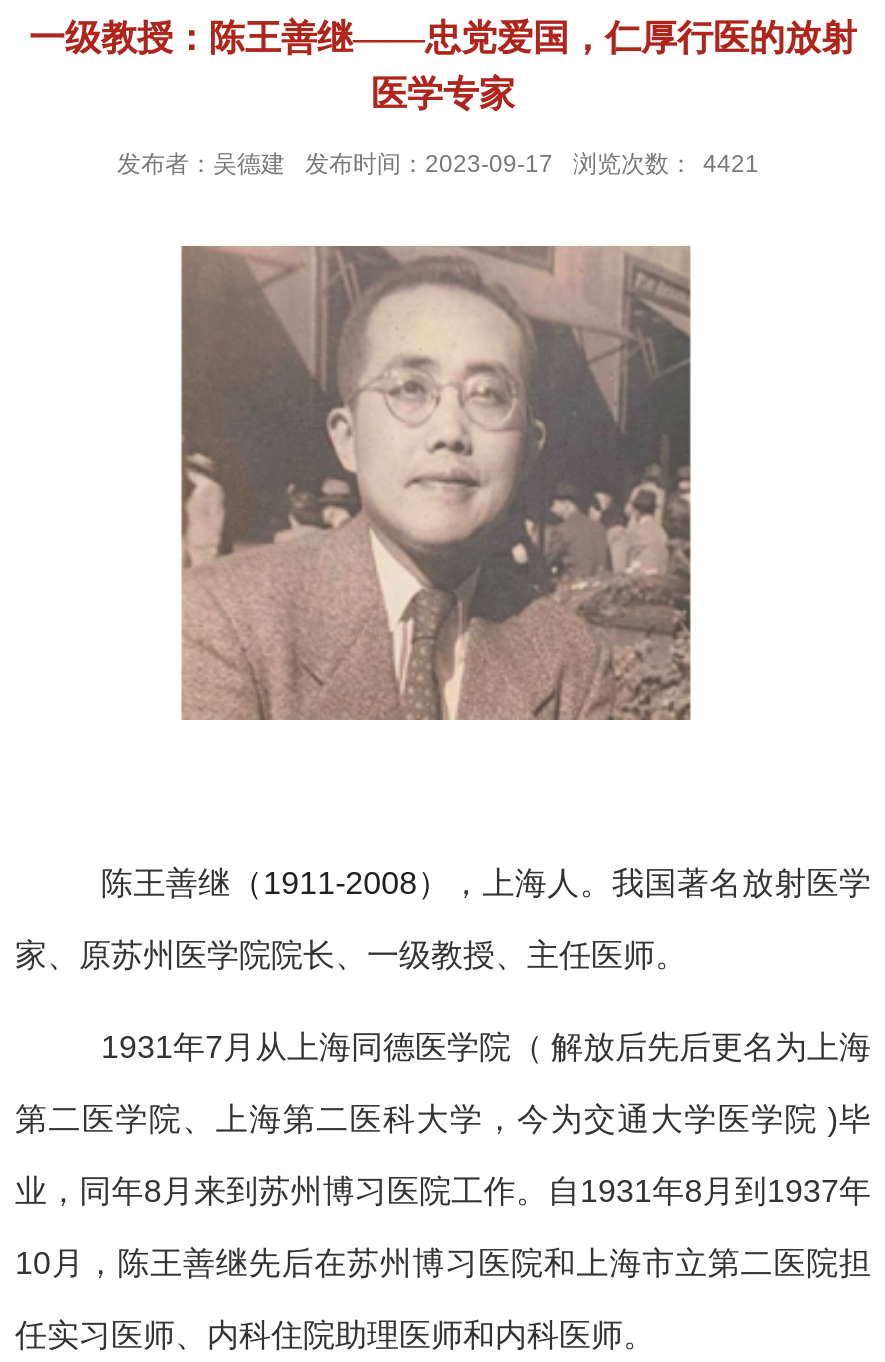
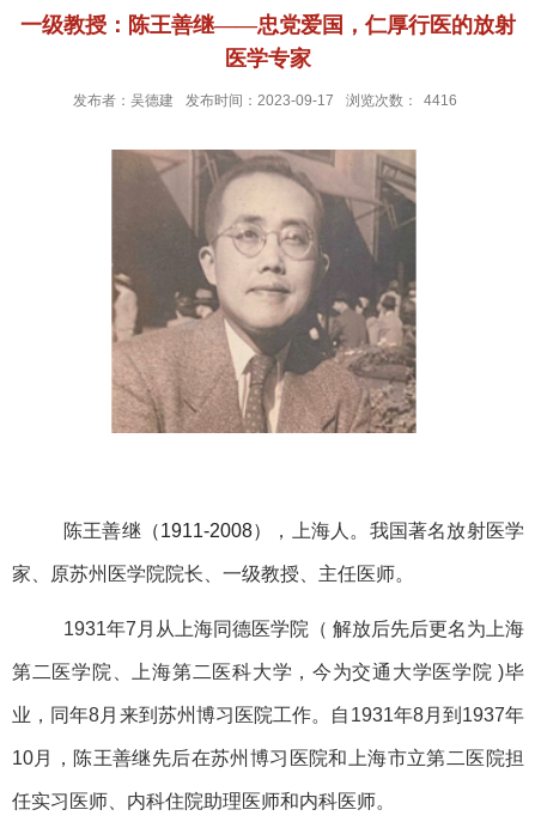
- 发布者：吴德建 发布时间：2023-09-17 浏览次数： 4421
+ 发布者：吴德建 发布时间：2023-09-17 浏览次数： 4416
